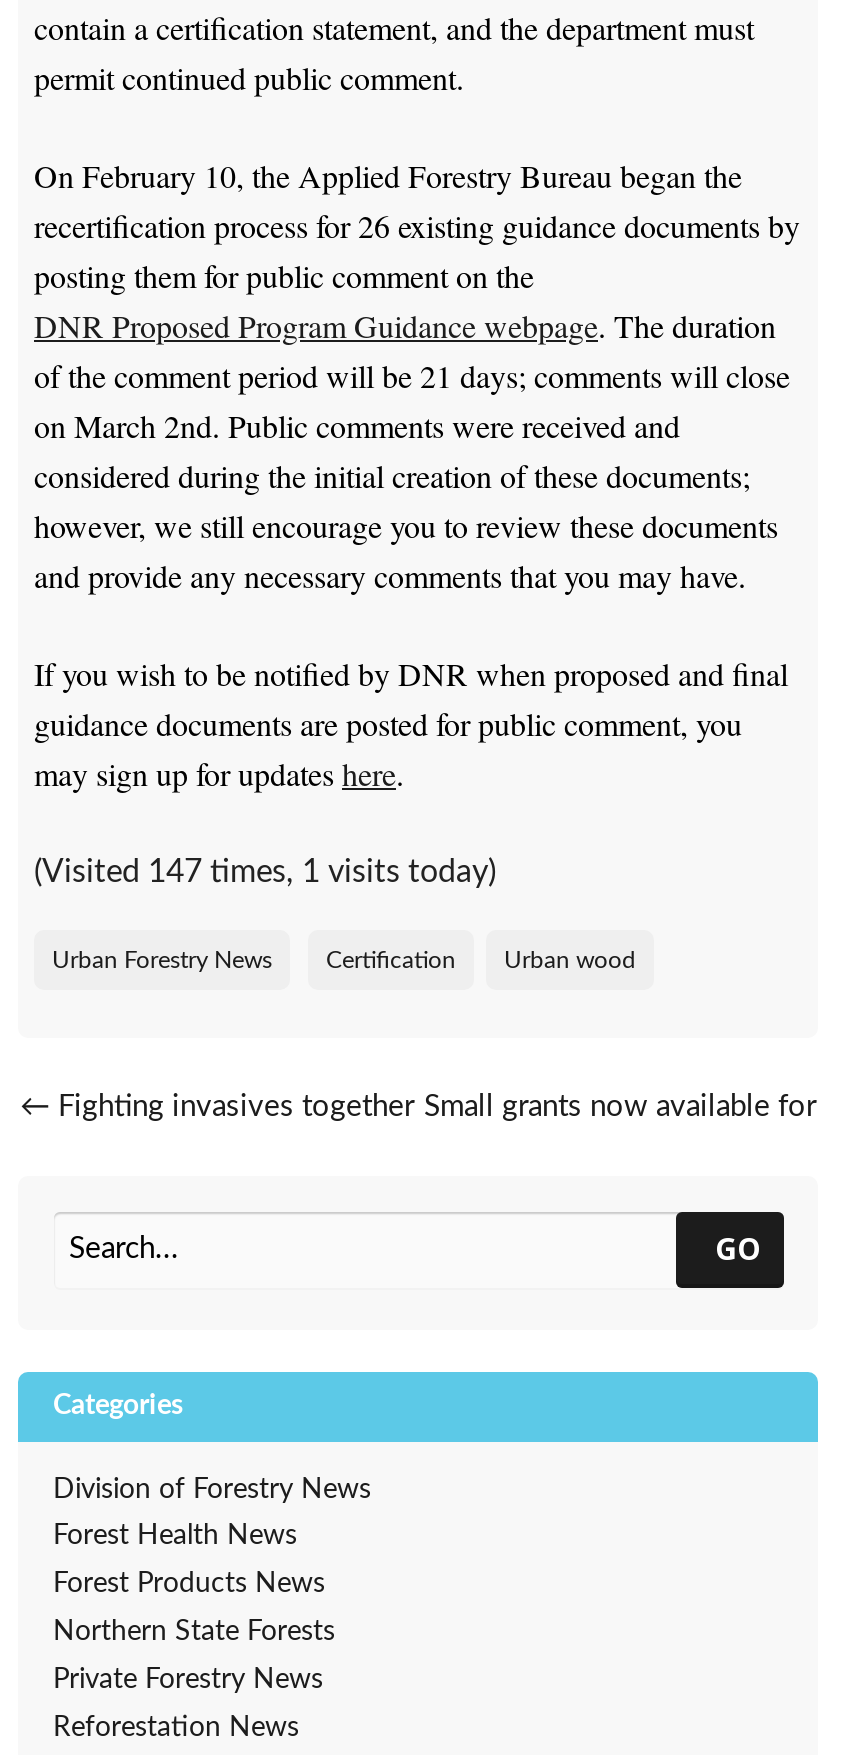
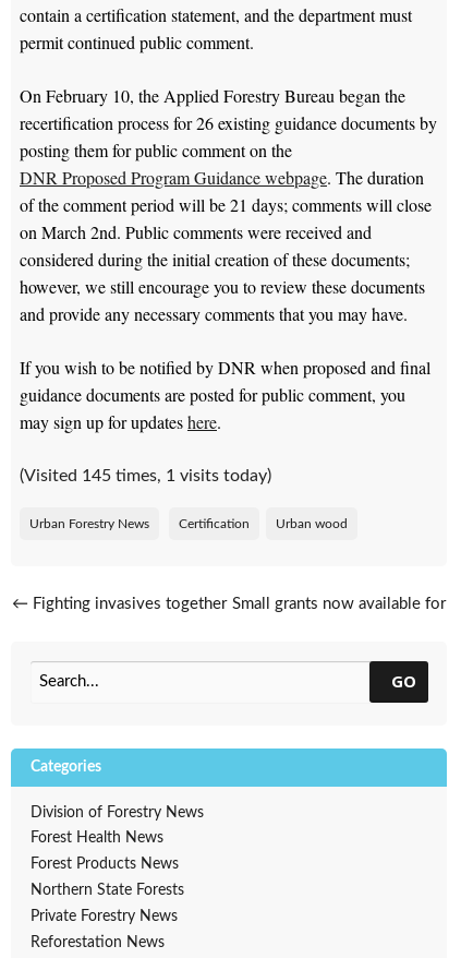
- (Visited 147 times, 1 visits today)
+ (Visited 145 times, 1 visits today)
